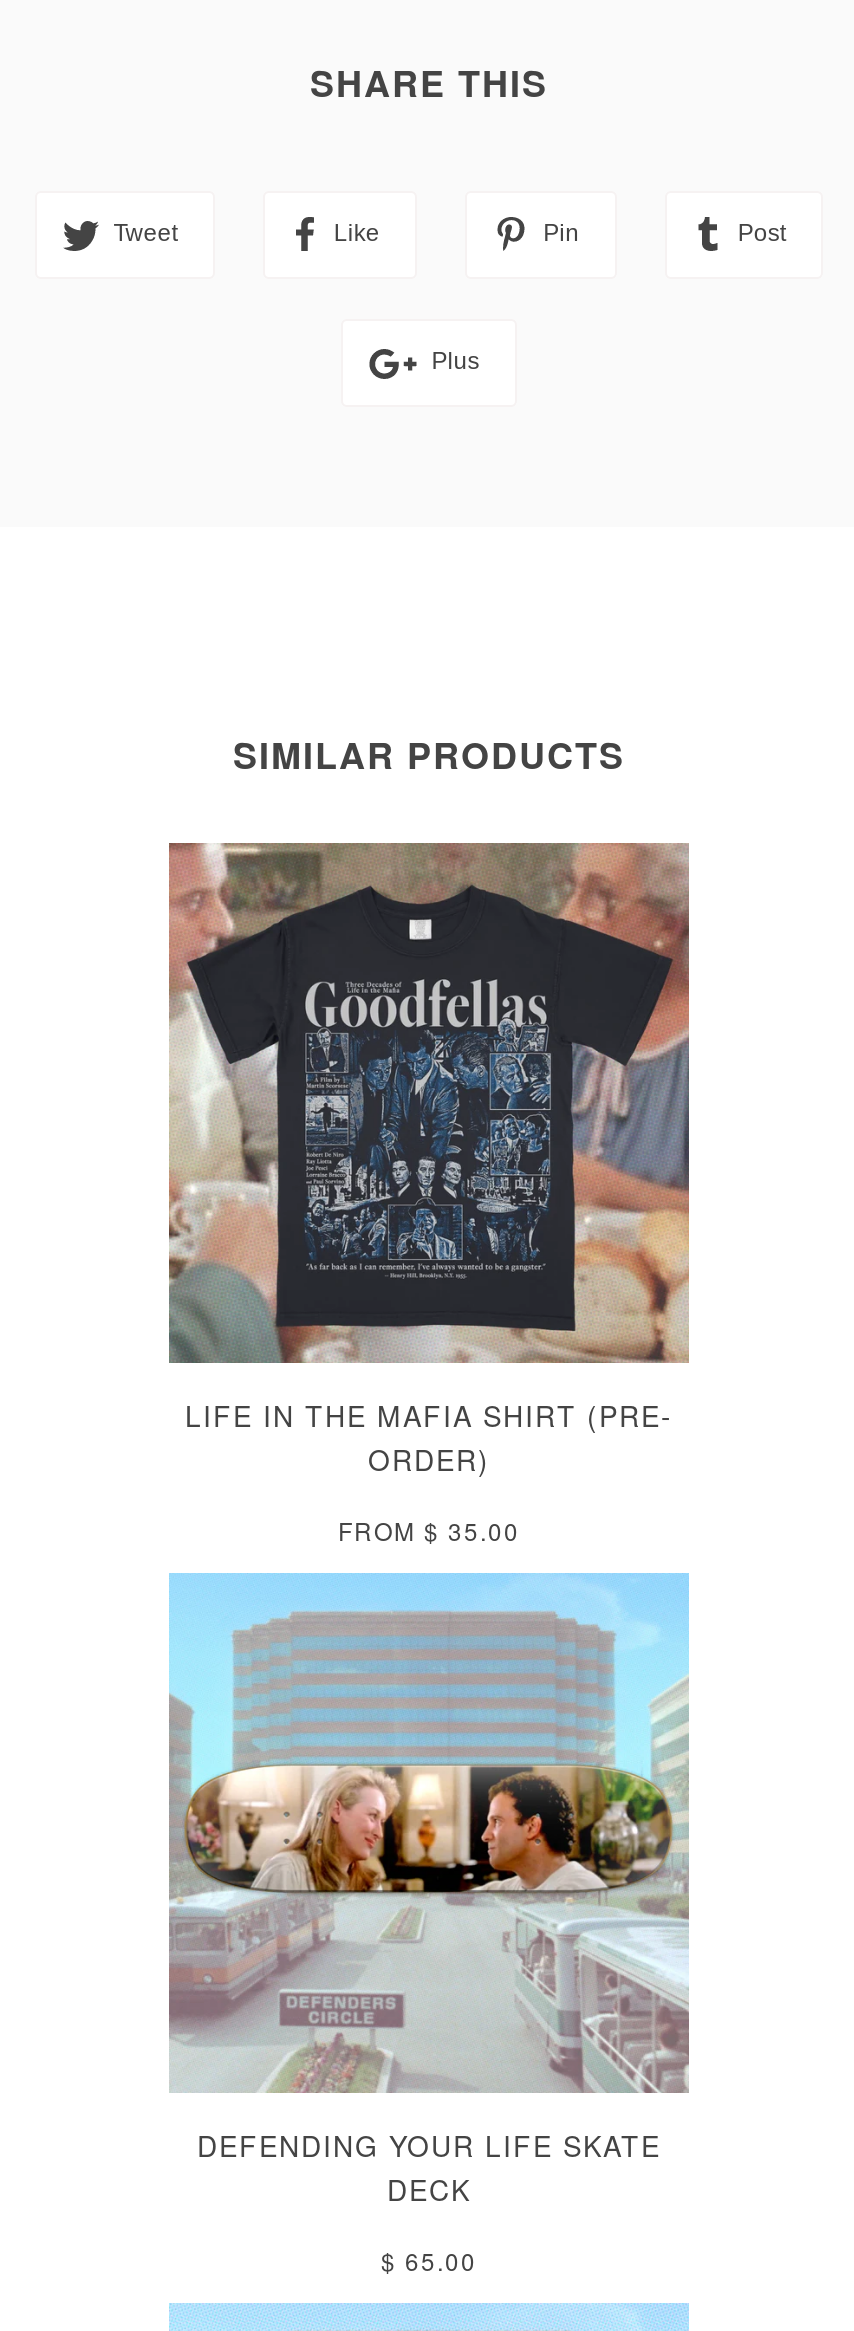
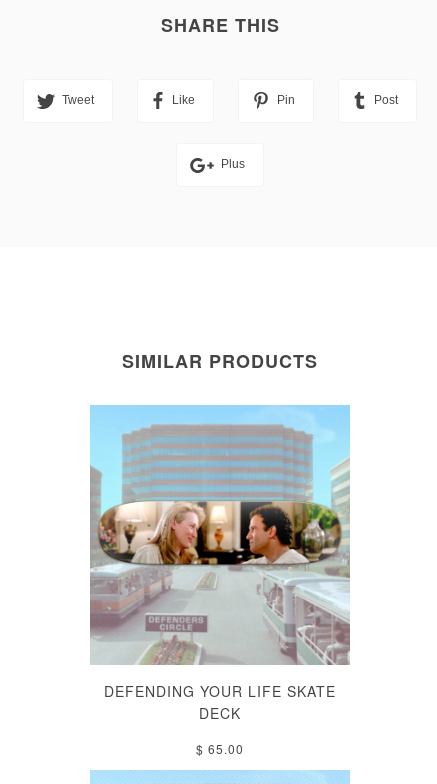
- [image]
- LIFE IN THE MAFIA SHIRT (PRE-
- ORDER)
- FROM $ 35.00
